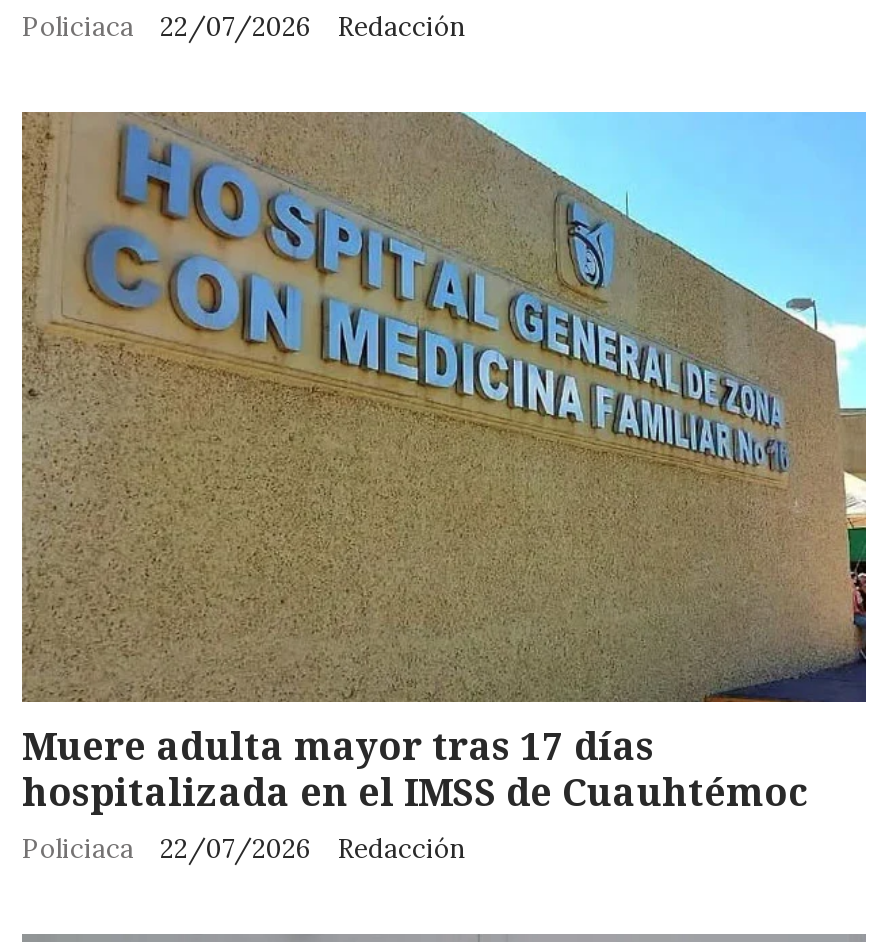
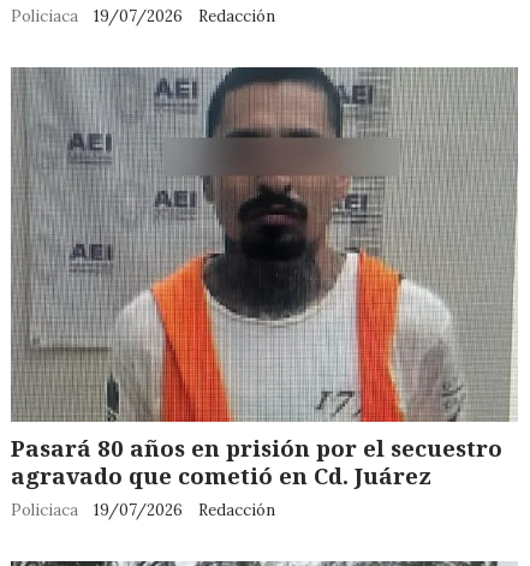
- Policiaca 22/07/2026 Redacción
+ Policiaca 19/07/2026 Redacción

- [image]
- Muere adulta mayor tras 17 días
- hospitalizada en el IMSS de Cuauhtémoc
+ [image]
+ Pasará 80 años en prisión por el secuestro
+ agravado que cometió en Cd. Juárez

- Policiaca 22/07/2026 Redacción
+ Policiaca 19/07/2026 Redacción
